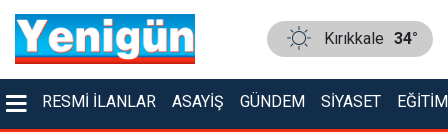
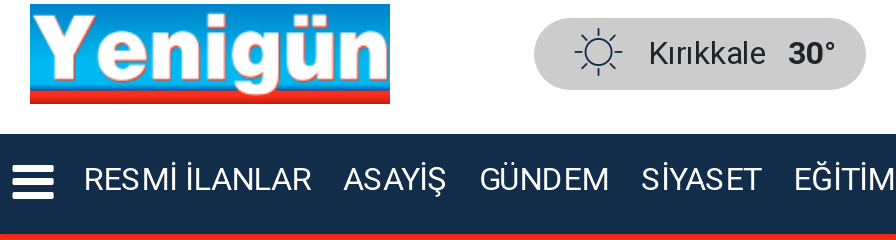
- Kırıkkale 34°
+ Kırıkkale 30°
